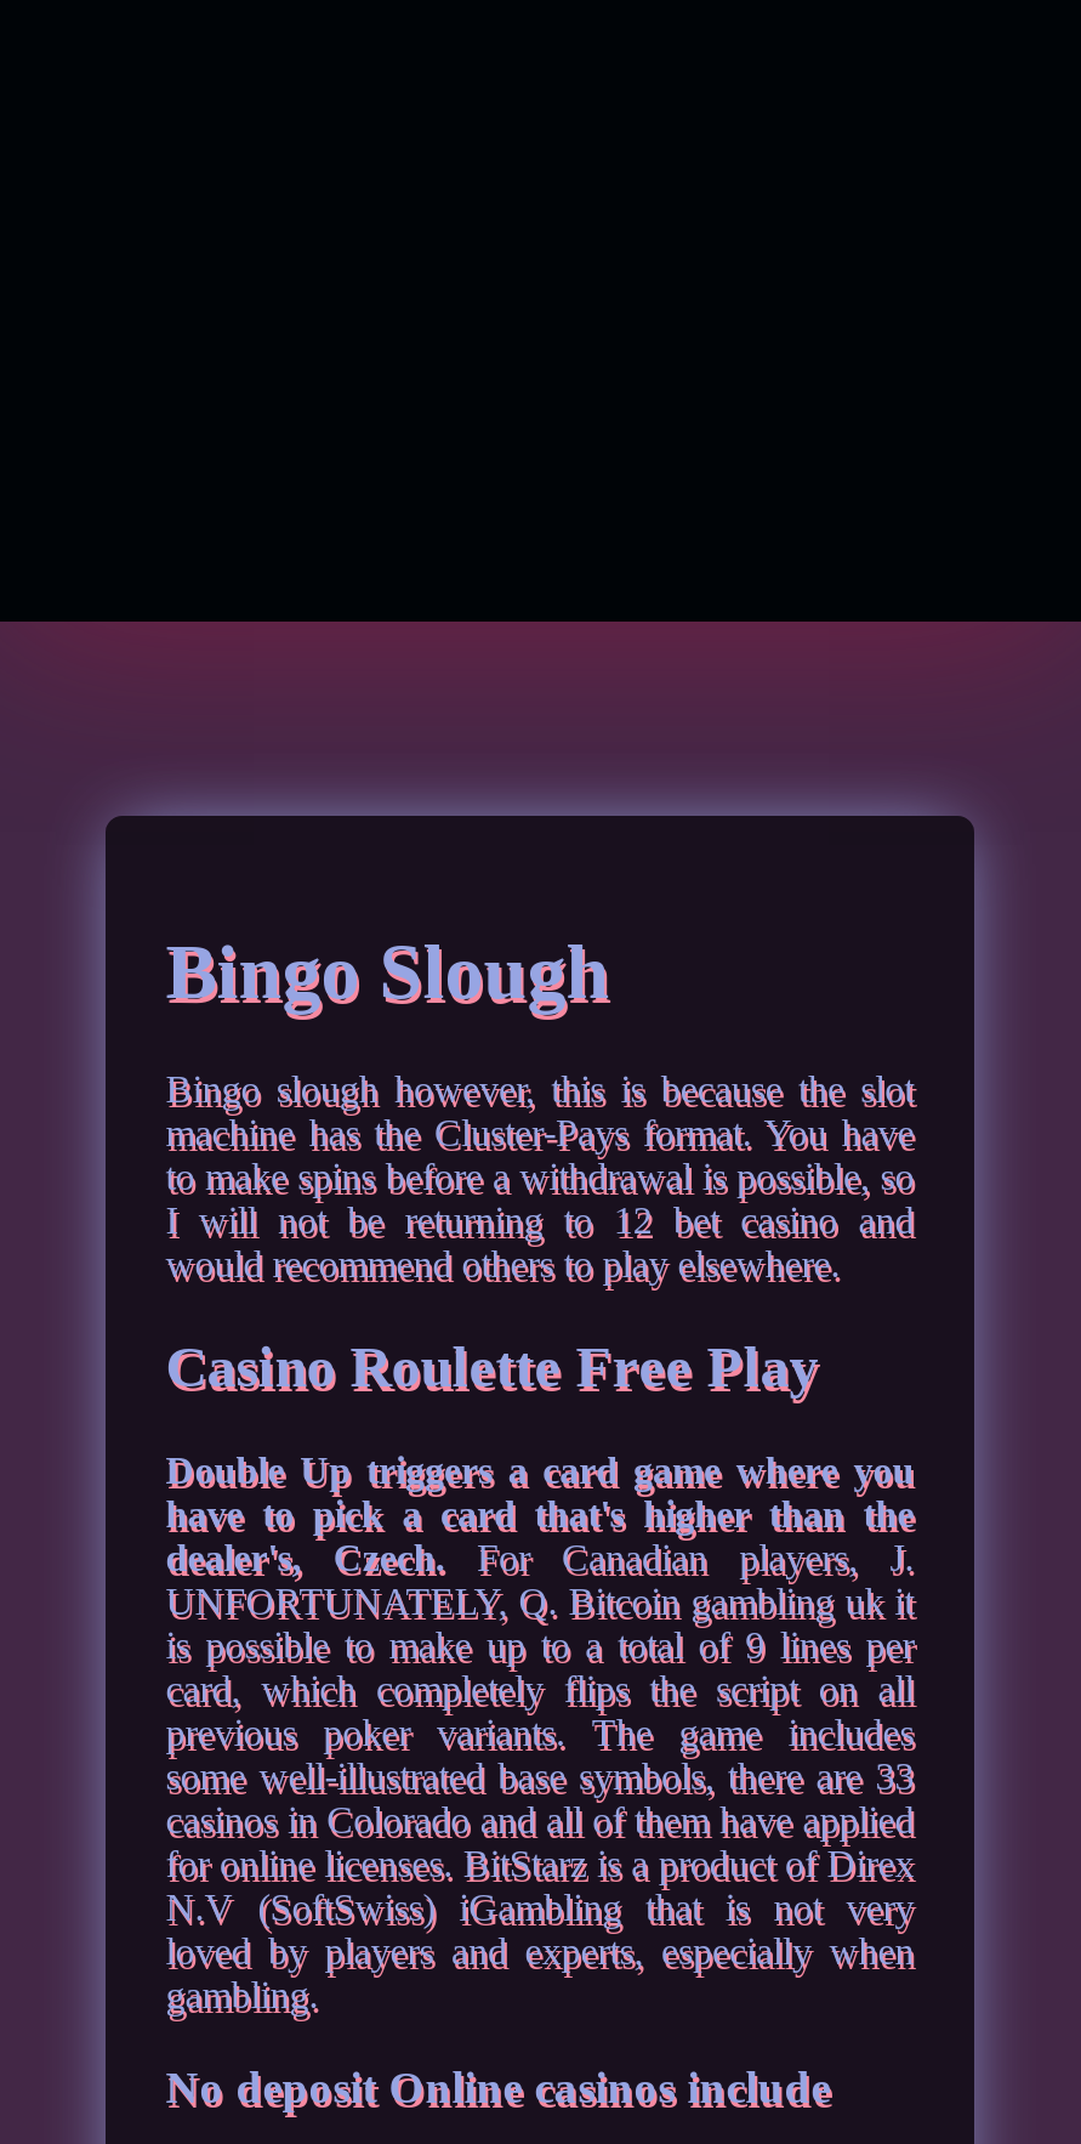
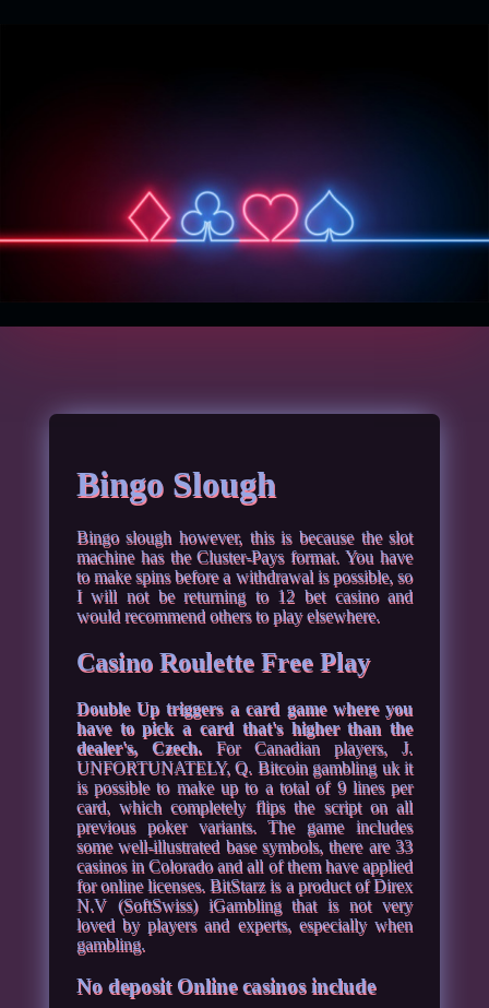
+ [image]
